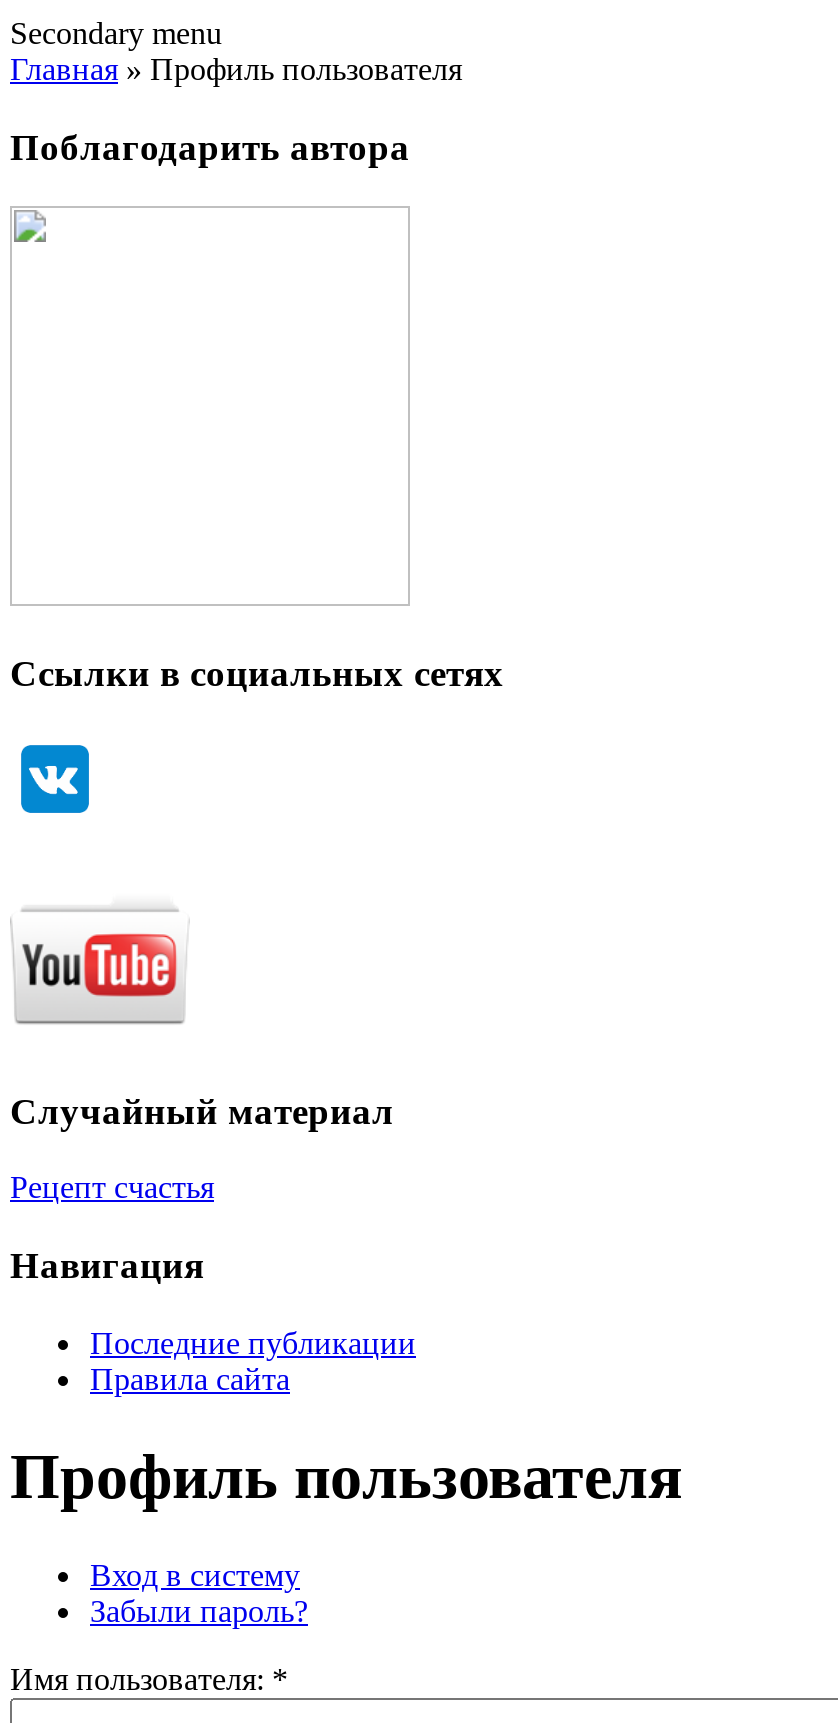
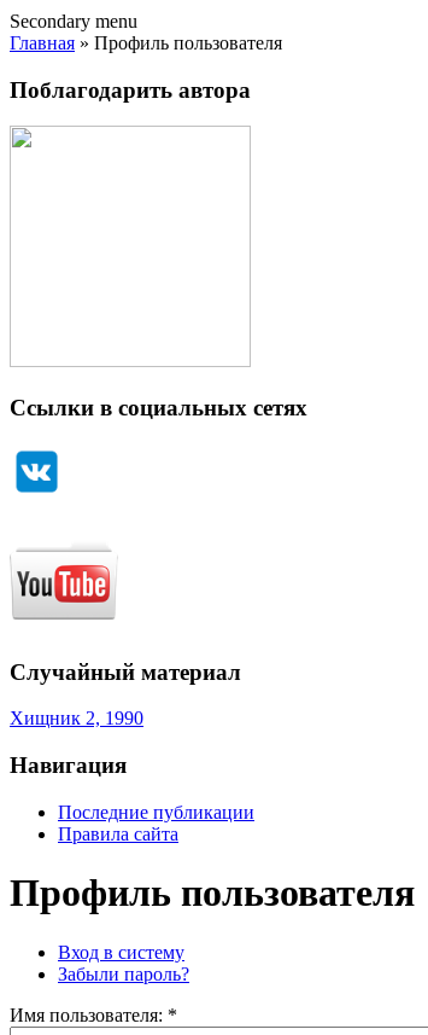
- Рецепт счастья
+ Хищник 2, 1990
